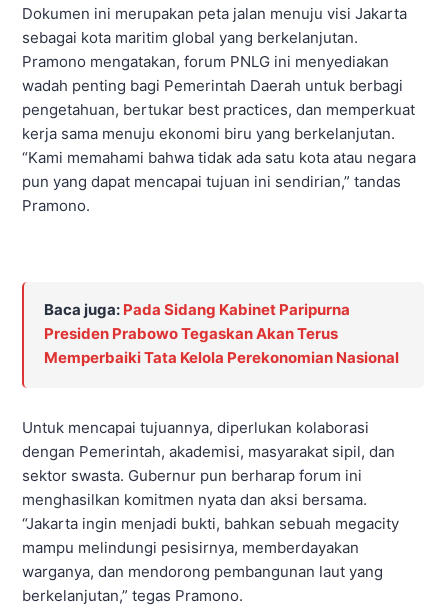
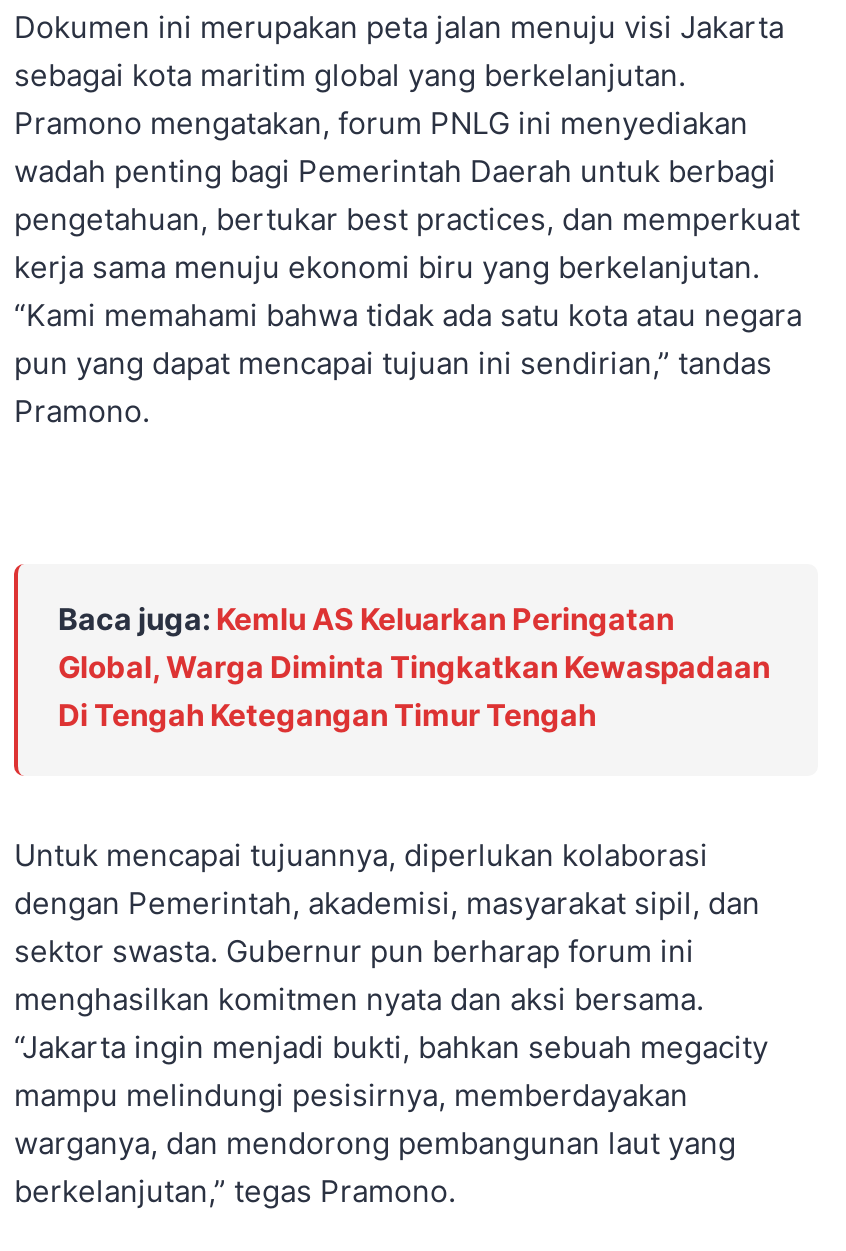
- Baca juga: Pada Sidang Kabinet Paripurna
- Presiden Prabowo Tegaskan Akan Terus
- Memperbaiki Tata Kelola Perekonomian Nasional
+ Baca juga: Kemlu AS Keluarkan Peringatan
+ Global, Warga Diminta Tingkatkan Kewaspadaan
+ Di Tengah Ketegangan Timur Tengah
